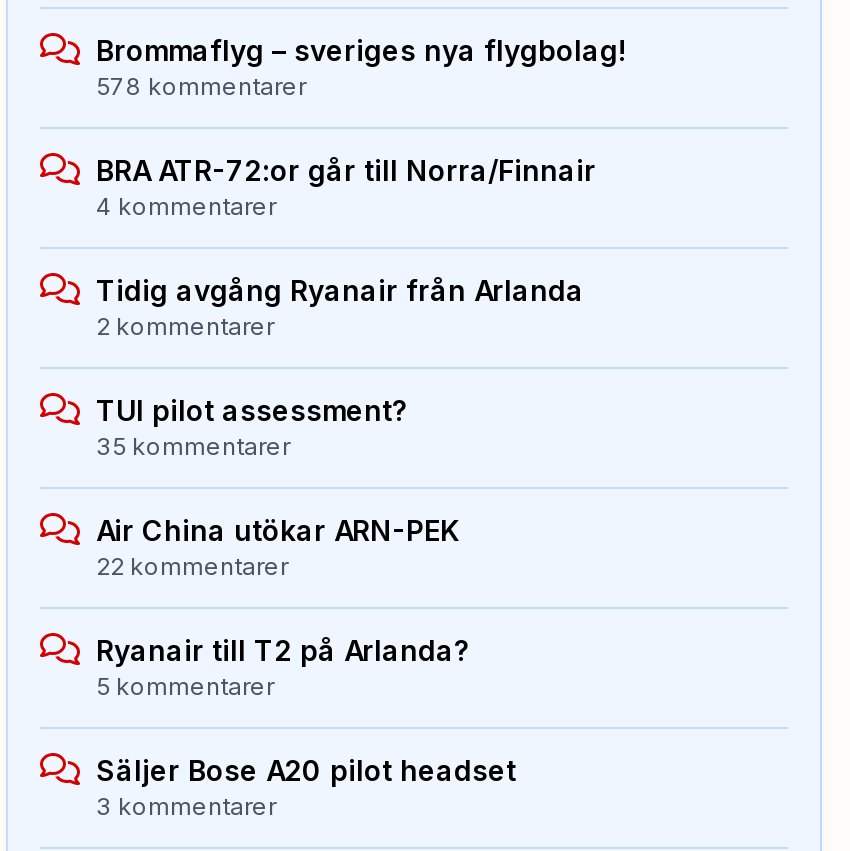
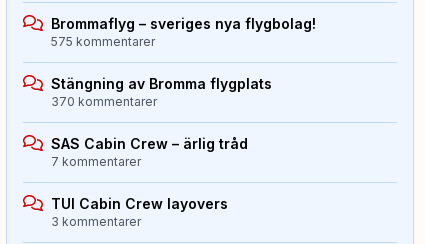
- 578 kommentarer
- BRA ATR-72:or går till Norra/Finnair
- 4 kommentarer
- Tidig avgång Ryanair från Arlanda
- 2 kommentarer
- TUI pilot assessment?
- 35 kommentarer
- Air China utökar ARN-PEK
- 22 kommentarer
- Ryanair till T2 på Arlanda?
- 5 kommentarer
- Säljer Bose A20 pilot headset
+ 575 kommentarer
+ Stängning av Bromma flygplats
+ 370 kommentarer
+ SAS Cabin Crew – ärlig tråd
+ 7 kommentarer
+ TUI Cabin Crew layovers
